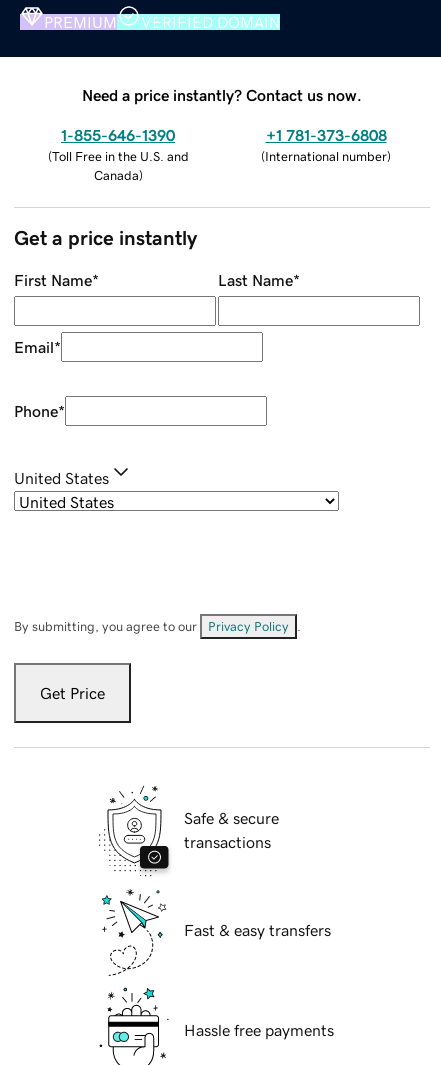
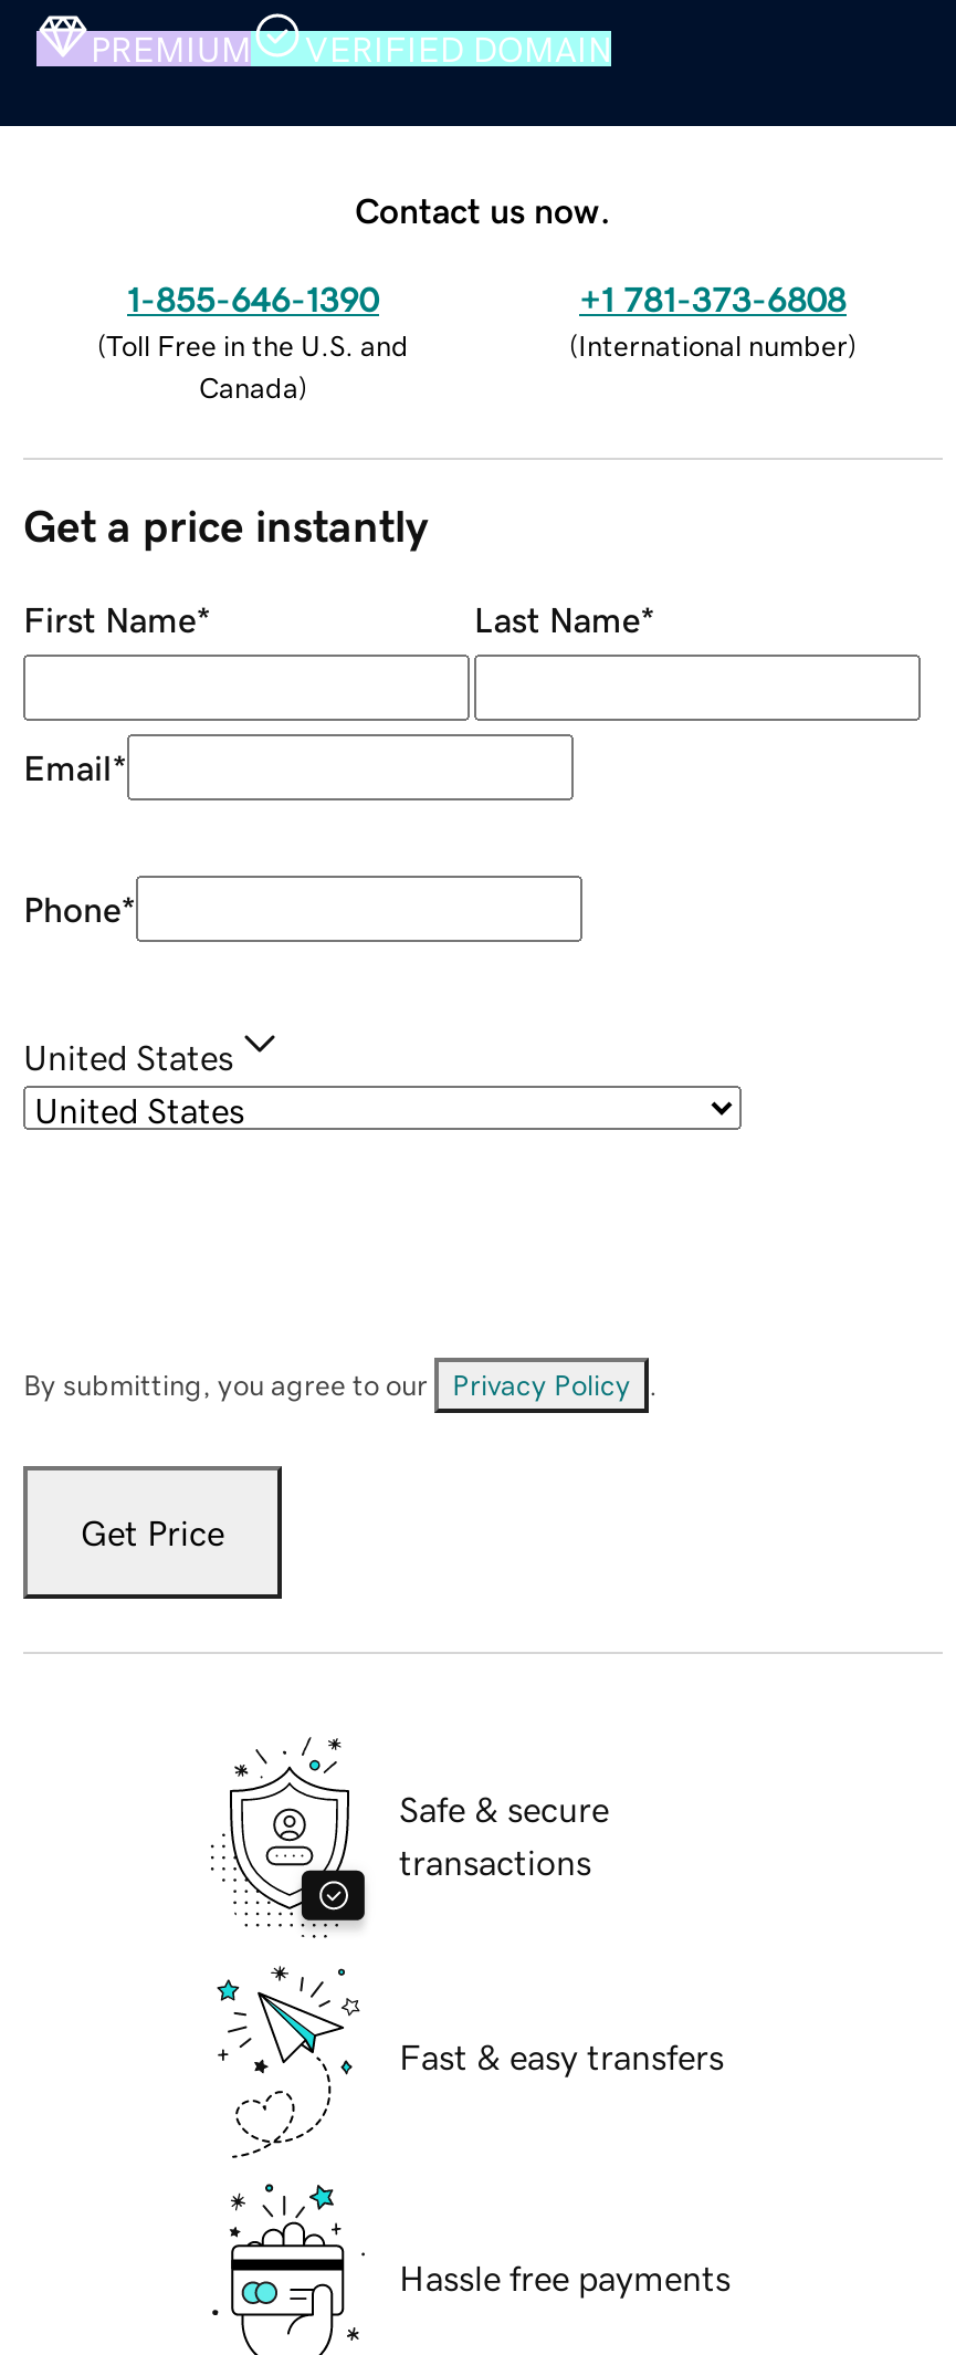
- Need a price instantly? Contact us now.
+ Contact us now.
